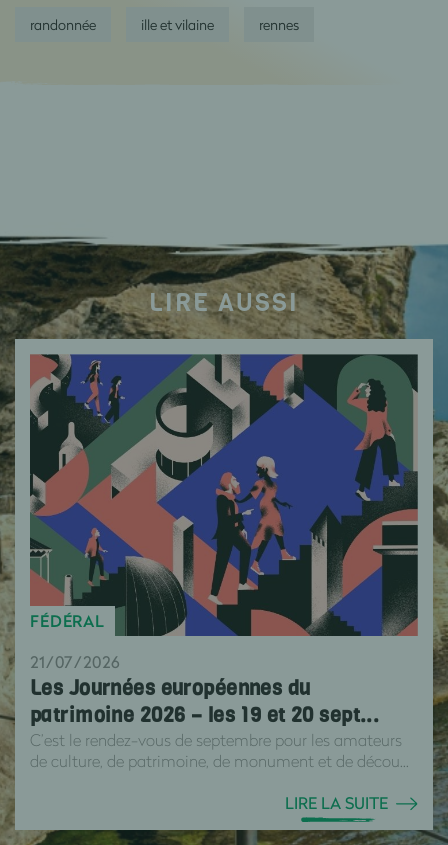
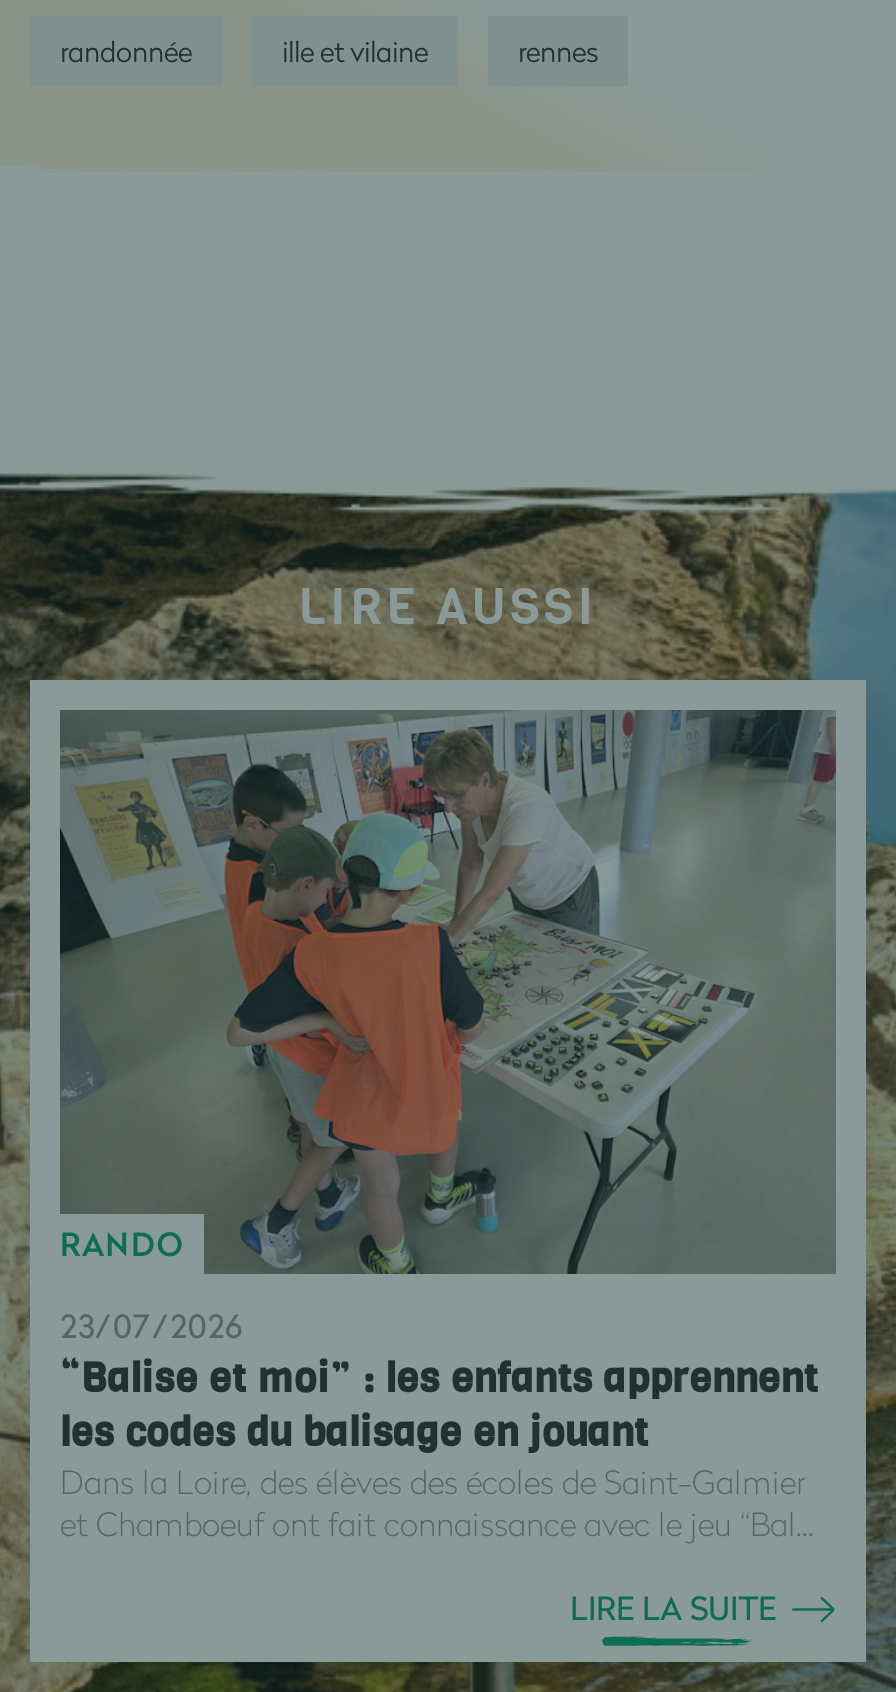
- [image]
- FÉDÉRAL
+ [image]
+ RANDO

- 21/07/2026
- Les Journées européennes du
- patrimoine 2026 – les 19 et 20 sept...
- C’est le rendez-vous de septembre pour les amateurs
- de culture, de patrimoine, de monument et de décou...
+ 23/07/2026
+ “Balise et moi” : les enfants apprennent
+ les codes du balisage en jouant
+ Dans la Loire, des élèves des écoles de Saint-Galmier
+ et Chamboeuf ont fait connaissance avec le jeu “Bal...
